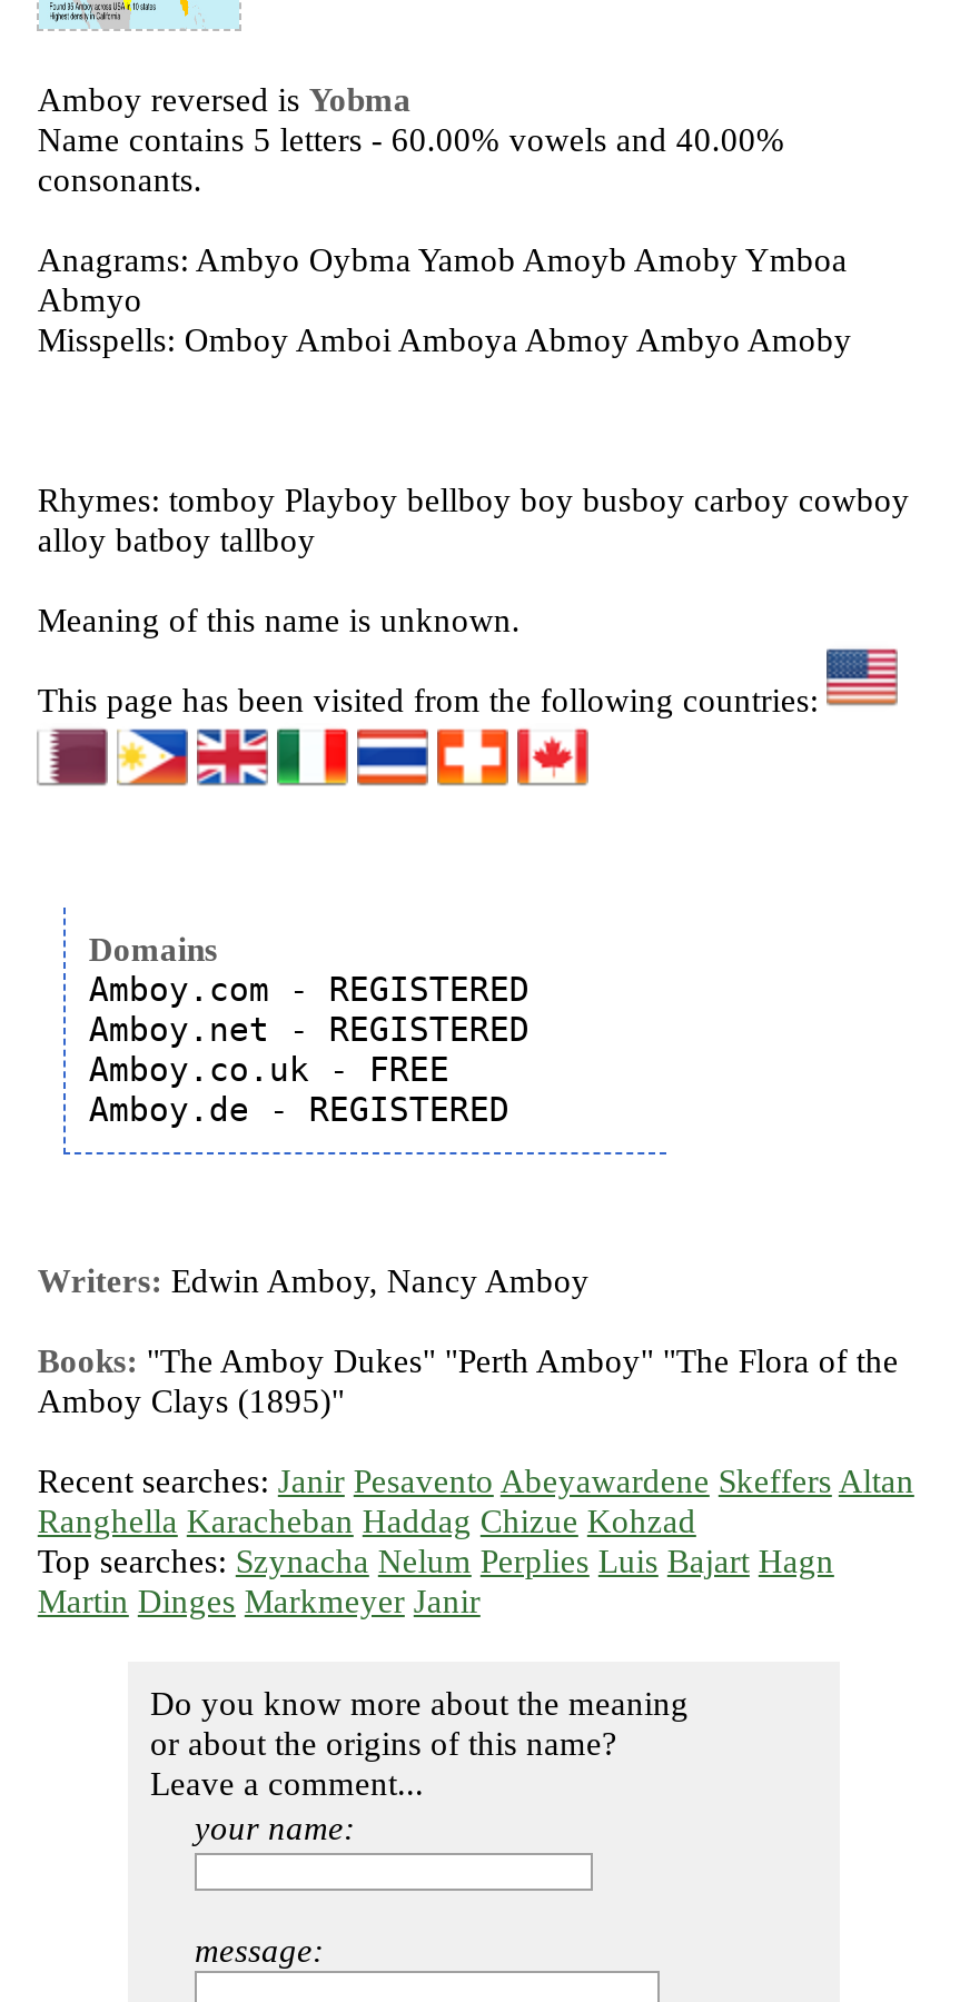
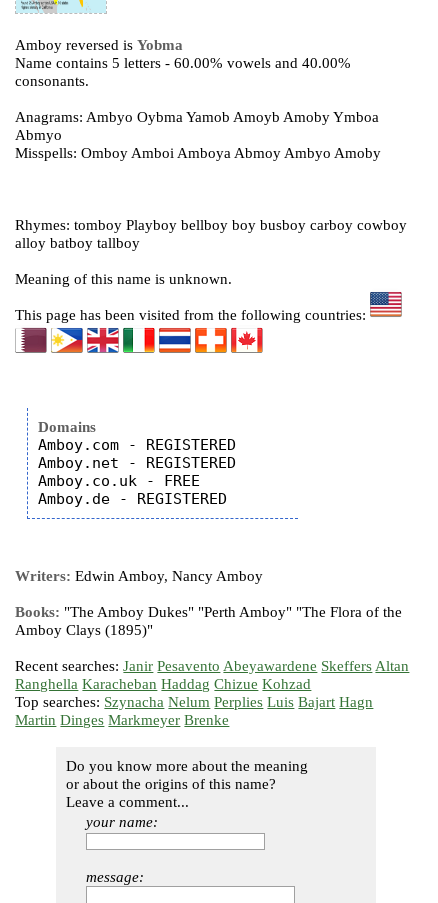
- Martin Dinges Markmeyer Janir
+ Martin Dinges Markmeyer Brenke
